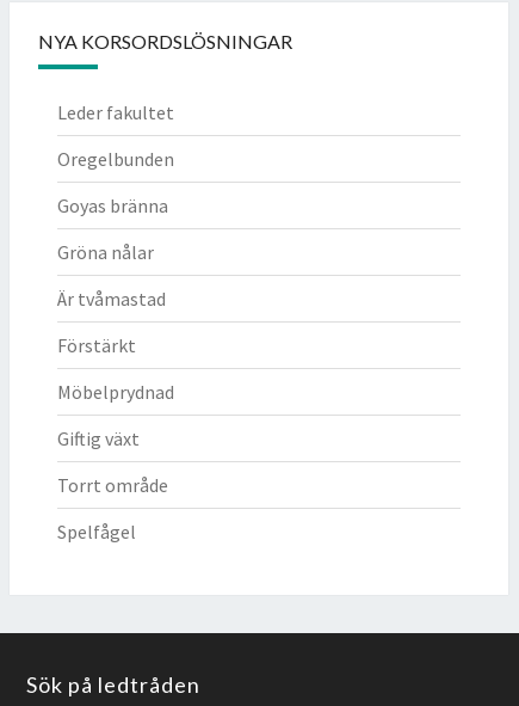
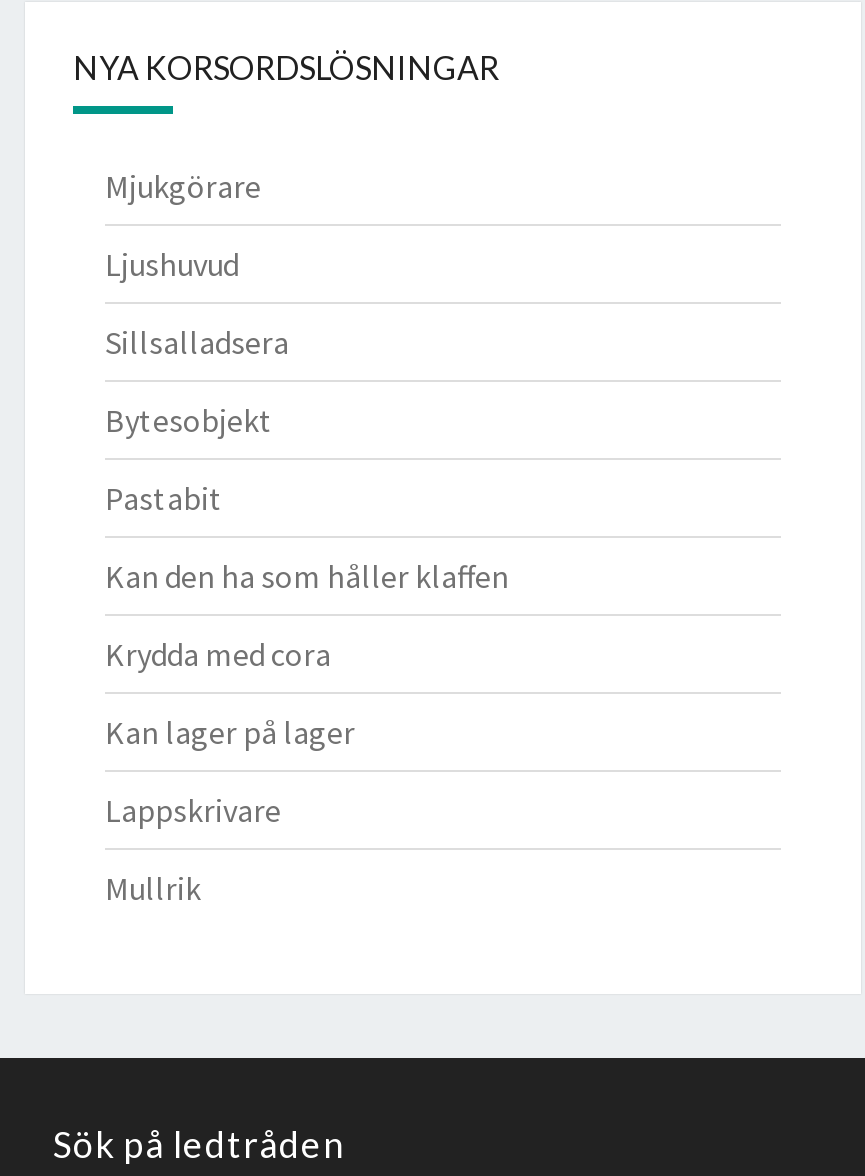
- Leder fakultet
+ Mjukgörare

- Oregelbunden
+ Ljushuvud

- Goyas bränna
+ Sillsalladsera

- Gröna nålar
+ Bytesobjekt

- Är tvåmastad
+ Pastabit

- Förstärkt
+ Kan den ha som håller klaffen

- Möbelprydnad
+ Krydda med cora

- Giftig växt
+ Kan lager på lager

- Torrt område
+ Lappskrivare

- Spelfågel
+ Mullrik
